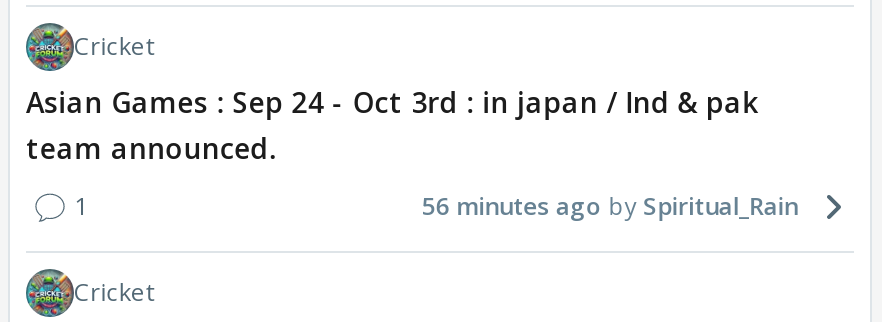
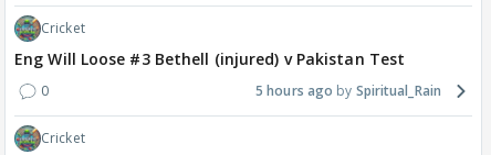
- Asian Games : Sep 24 - Oct 3rd : in japan / Ind & pak
- team announced.
+ Eng Will Loose #3 Bethell (injured) v Pakistan Test

- 1
- 56 minutes ago
+ 0
+ 5 hours ago
